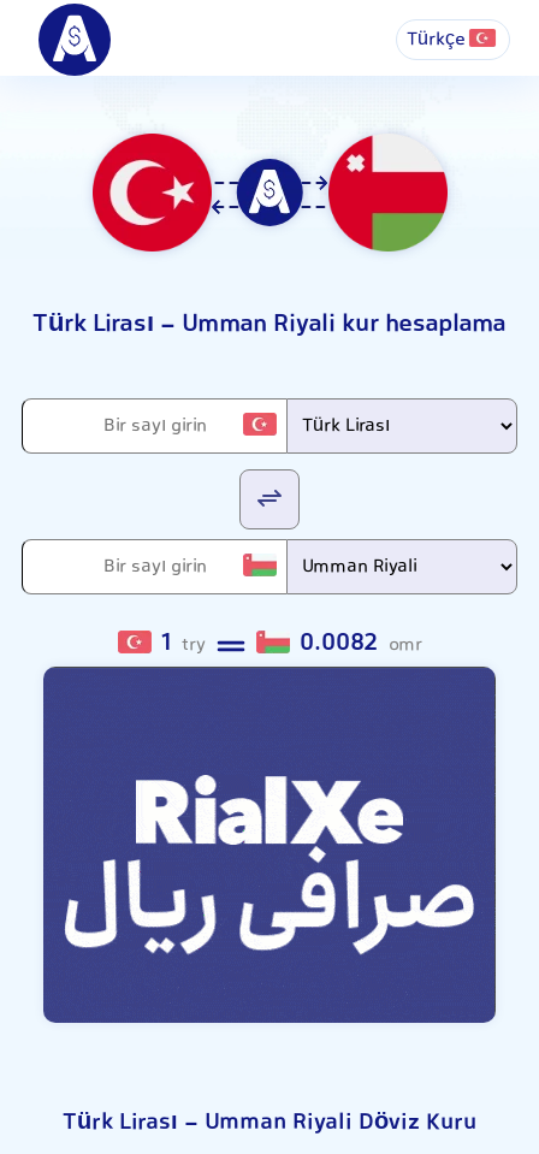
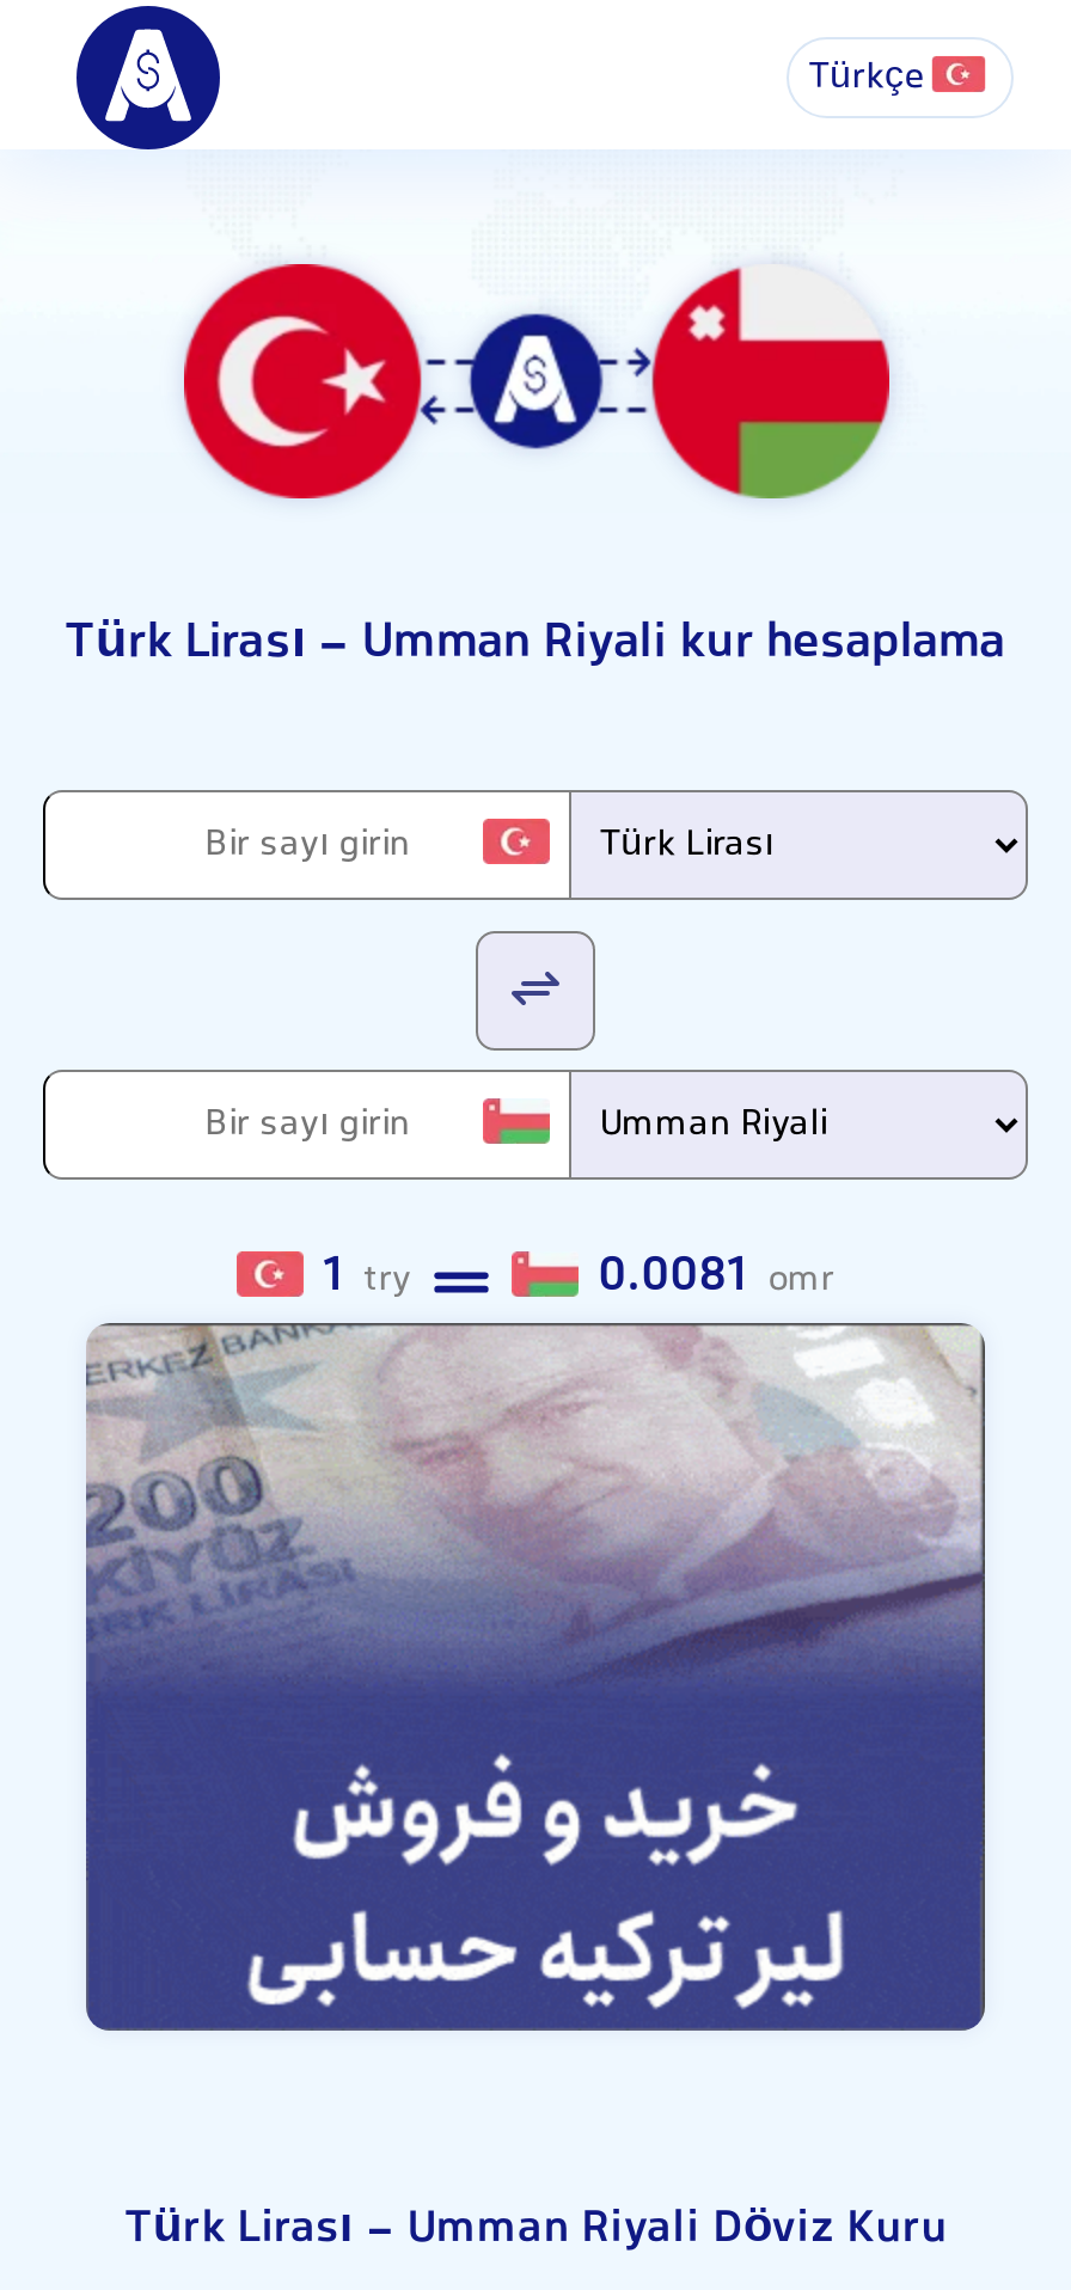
- 0.0082 omr
+ 0.0081 omr

- [image]
+ [image]
